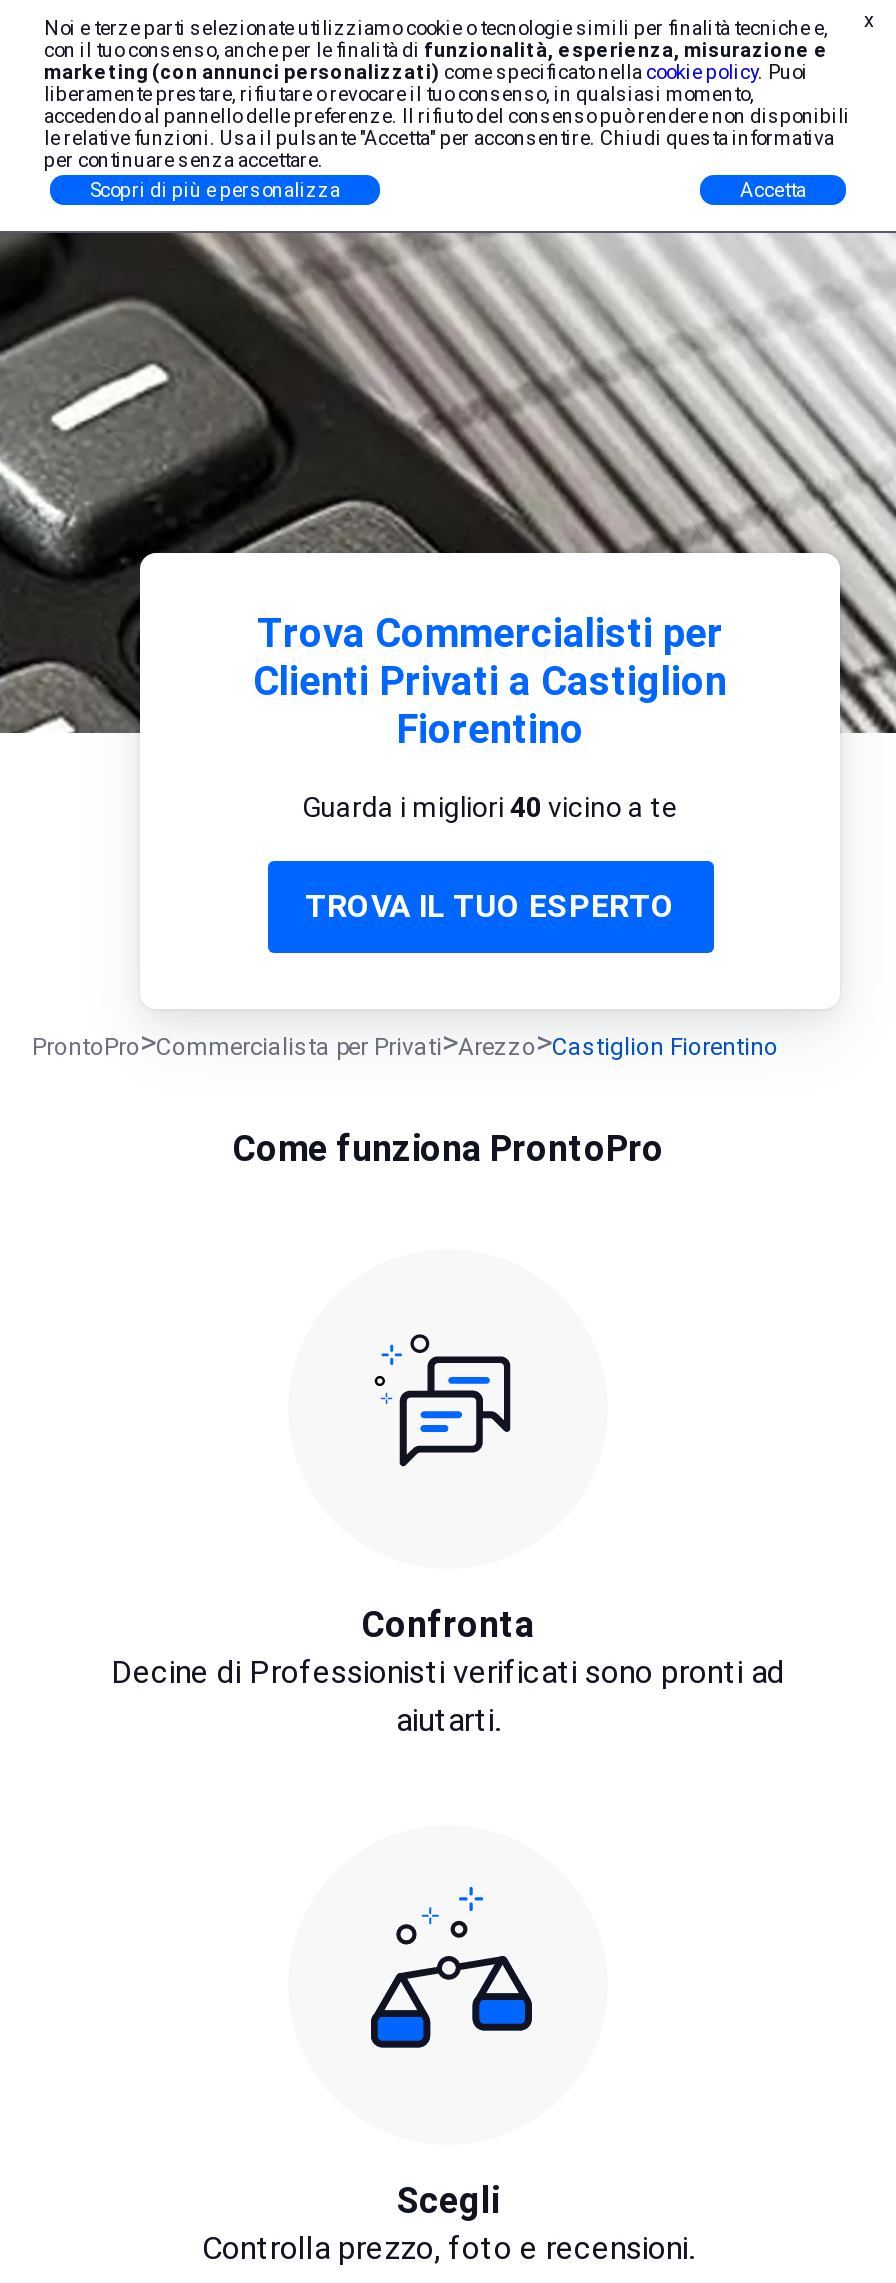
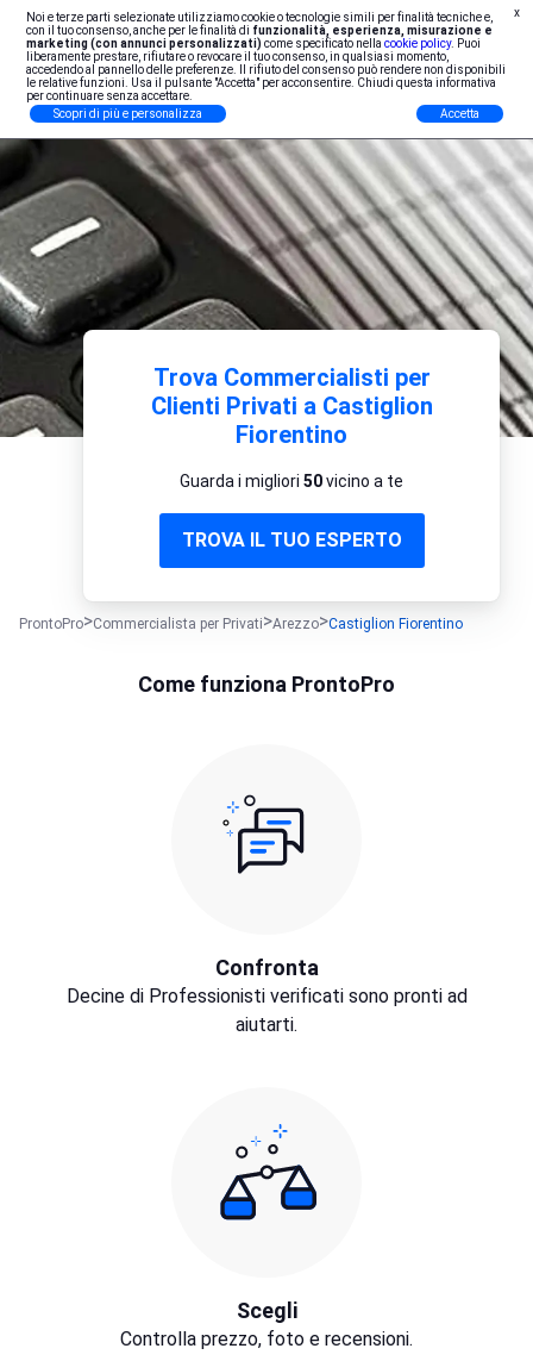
- Guarda i migliori 40 vicino a te
+ Guarda i migliori 50 vicino a te
